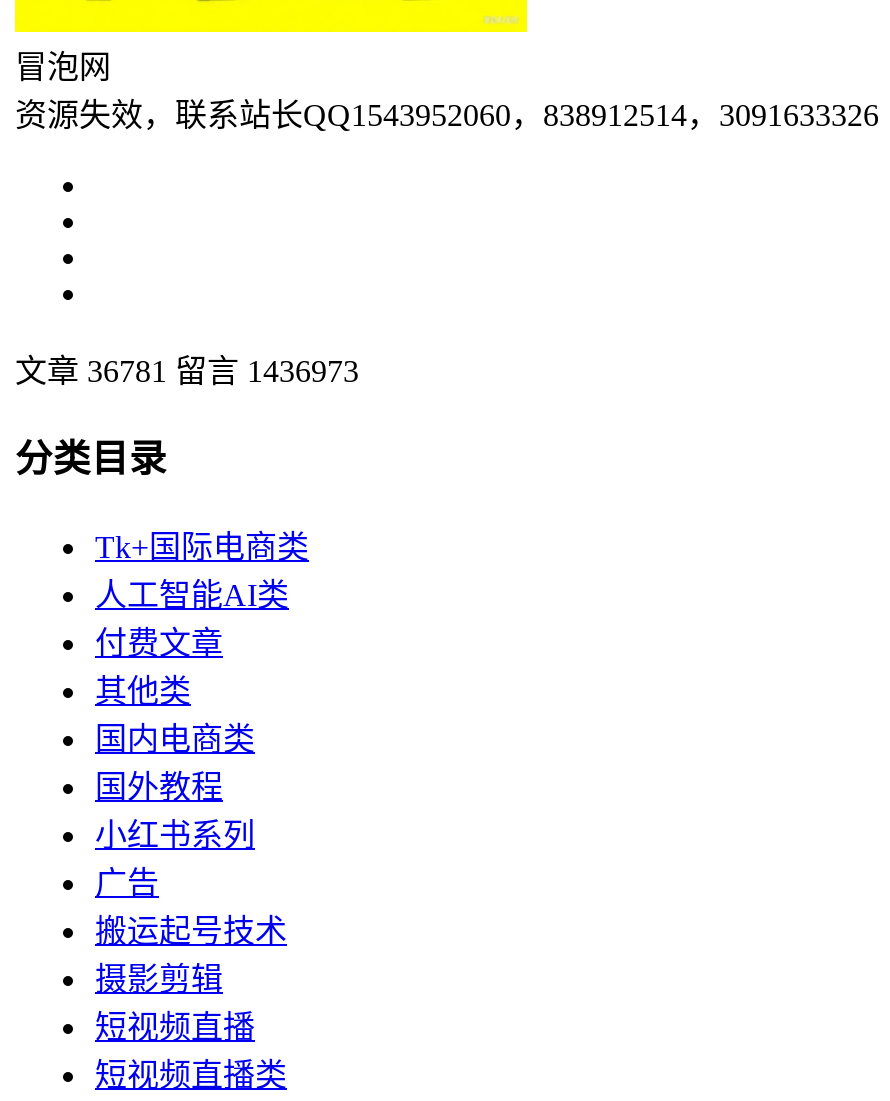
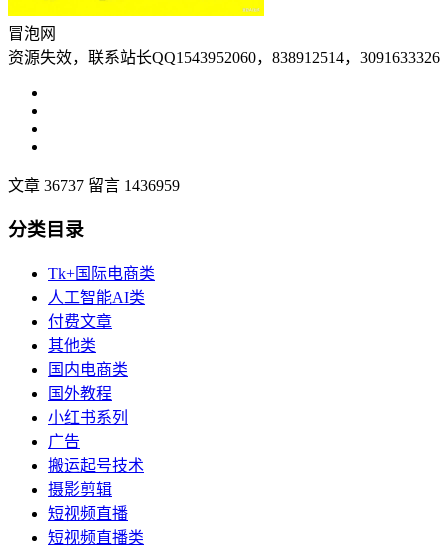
- 文章 36781 留言 1436973
+ 文章 36737 留言 1436959
